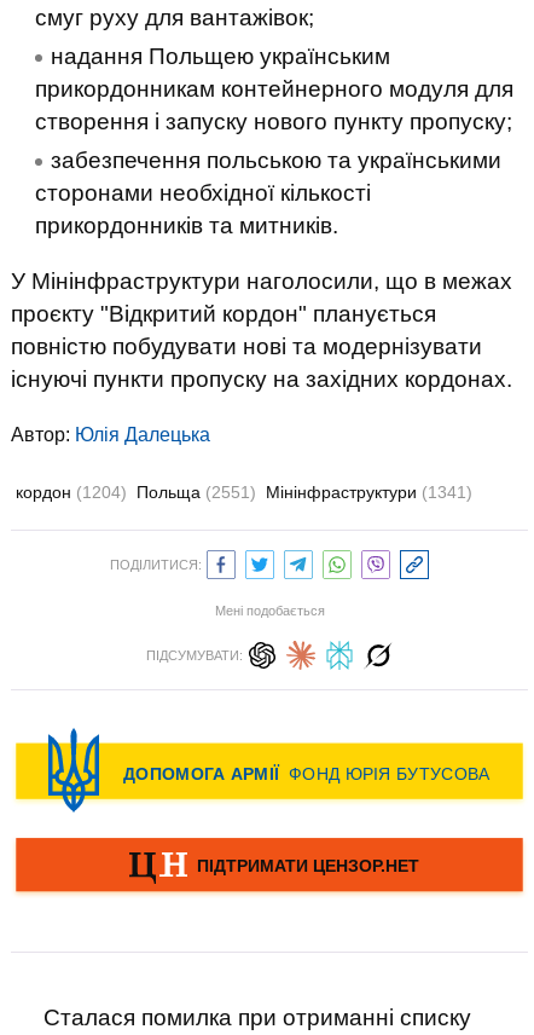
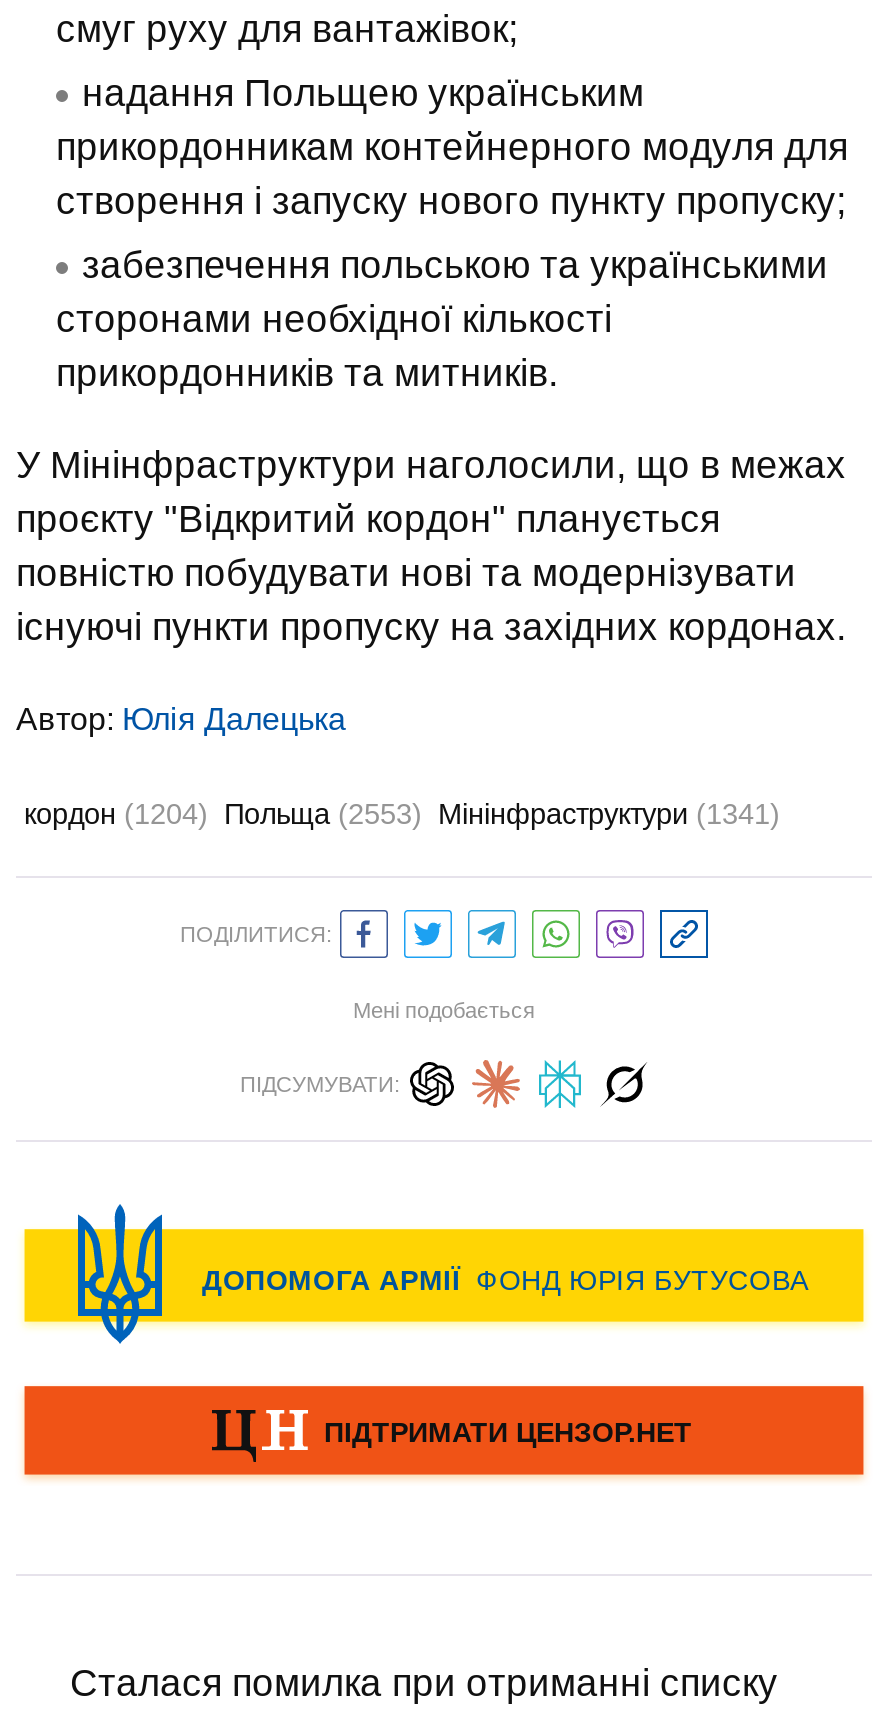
- кордон (1204) Польща (2551) Мінінфраструктури (1341)
+ кордон (1204) Польща (2553) Мінінфраструктури (1341)
